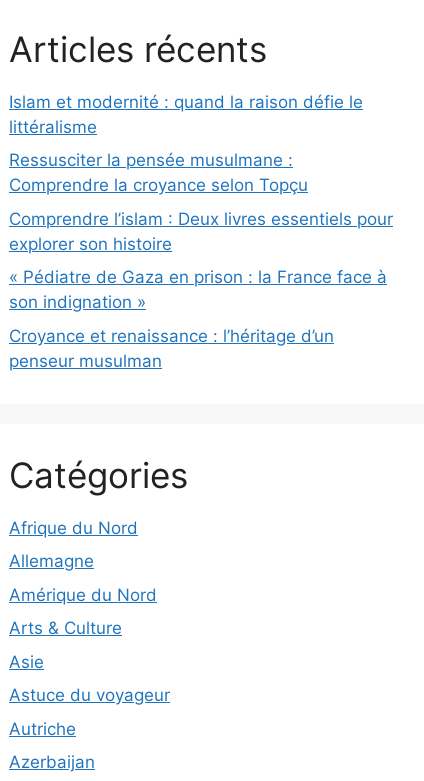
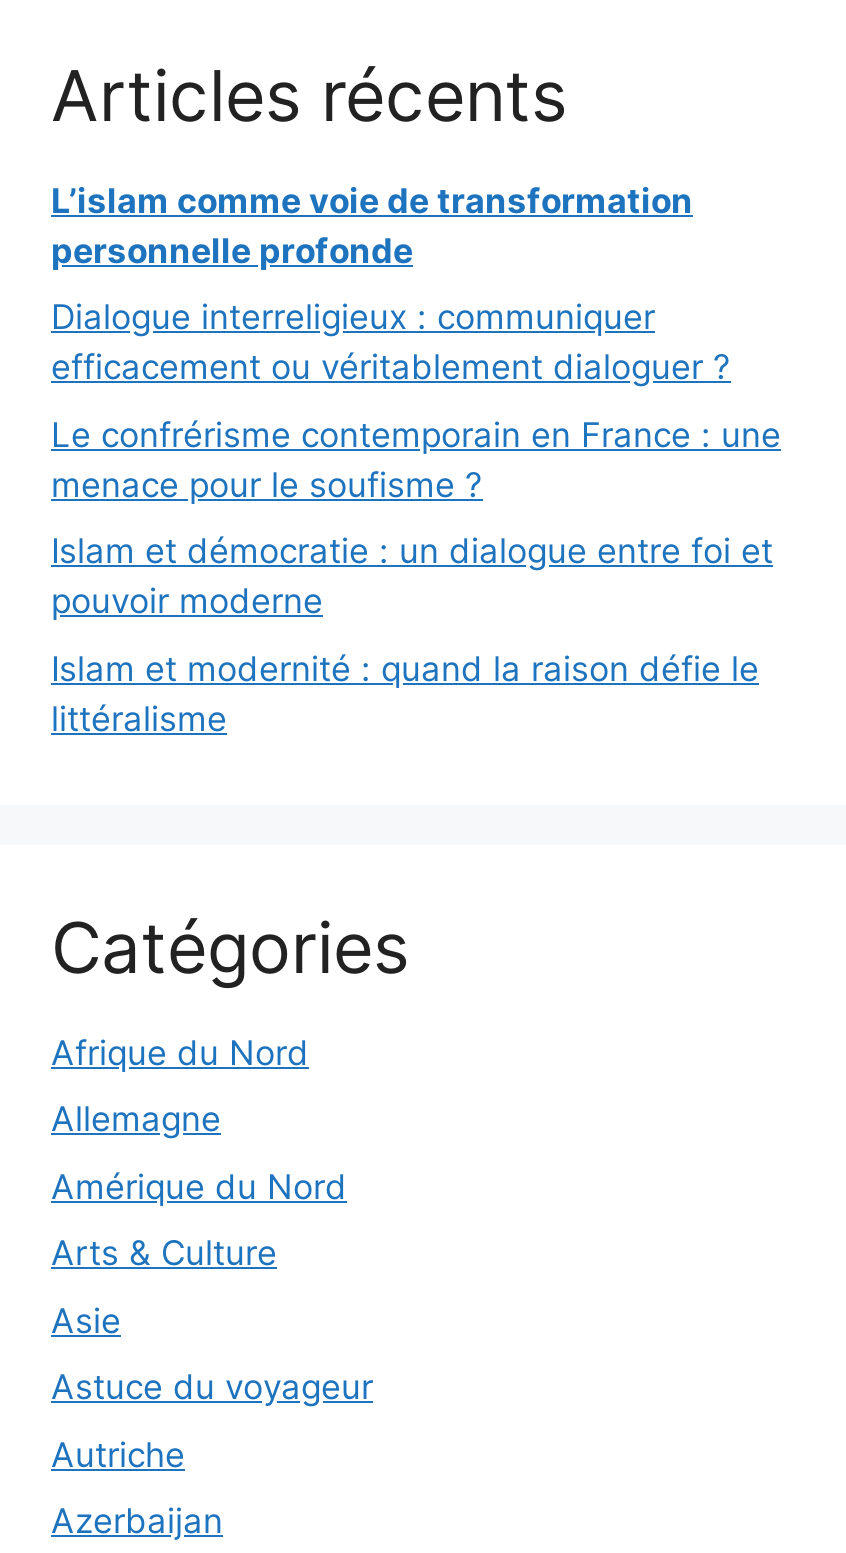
+ L’islam comme voie de transformation
+ personnelle profonde
+ Dialogue interreligieux : communiquer
+ efficacement ou véritablement dialoguer ?
+ Le confrérisme contemporain en France : une
+ menace pour le soufisme ?
+ Islam et démocratie : un dialogue entre foi et
+ pouvoir moderne

moved down: Islam et modernité : quand la raison défie le | littéralisme

- Ressusciter la pensée musulmane :
- Comprendre la croyance selon Topçu
- Comprendre l’islam : Deux livres essentiels pour
- explorer son histoire
- « Pédiatre de Gaza en prison : la France face à
- son indignation »
- Croyance et renaissance : l’héritage d’un
- penseur musulman
